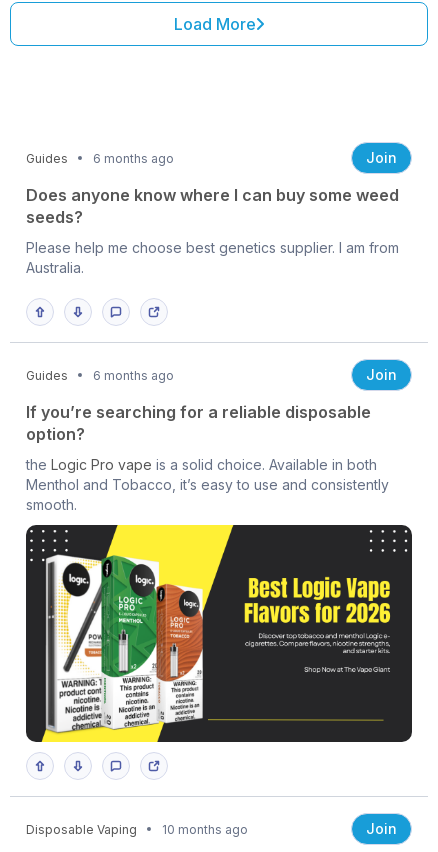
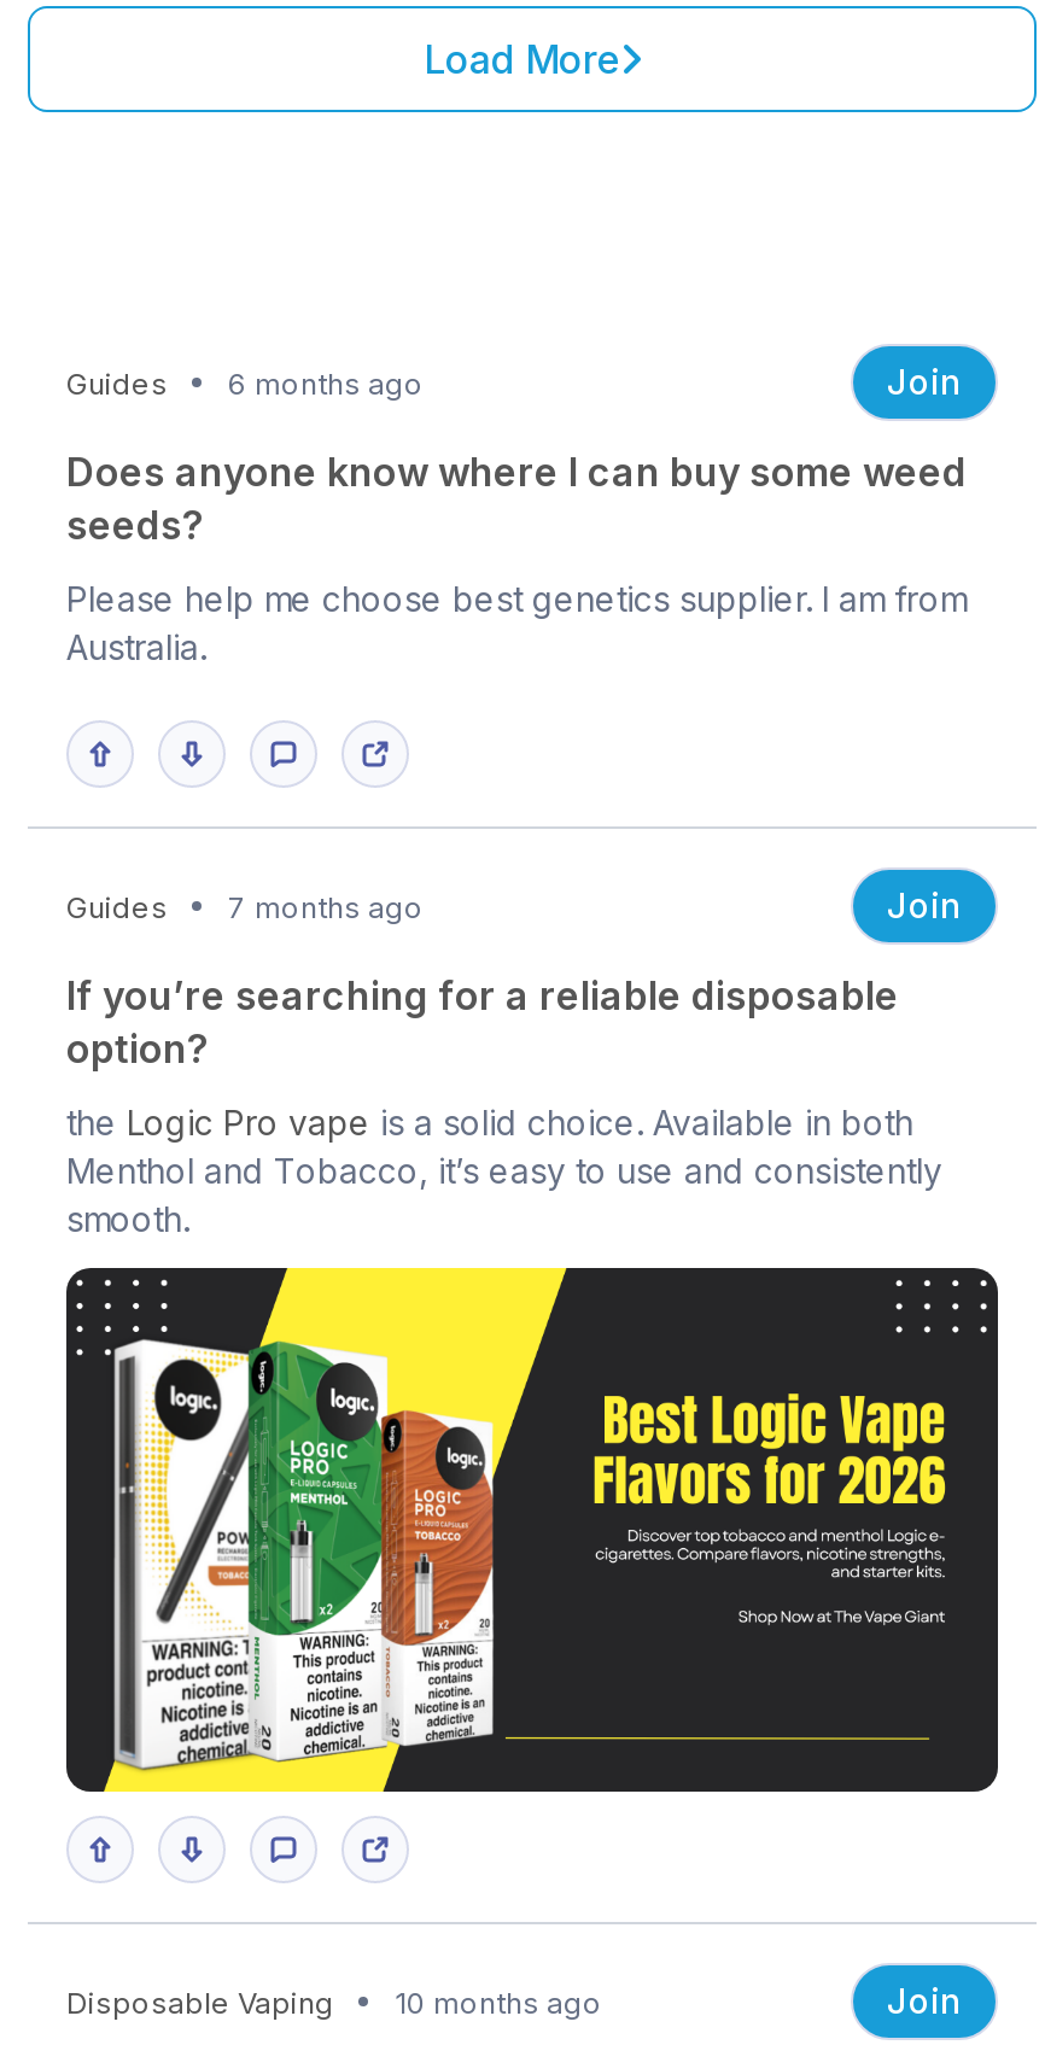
- Guides 6 months ago
+ Guides 7 months ago
